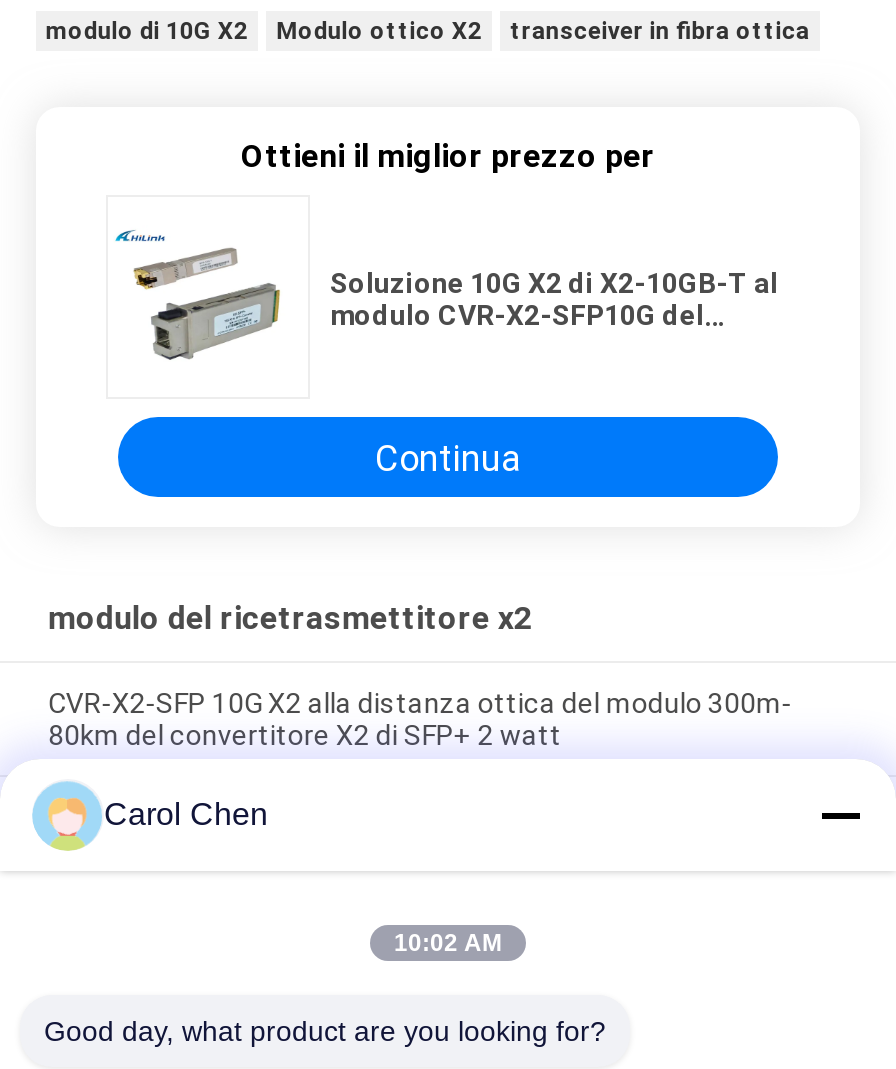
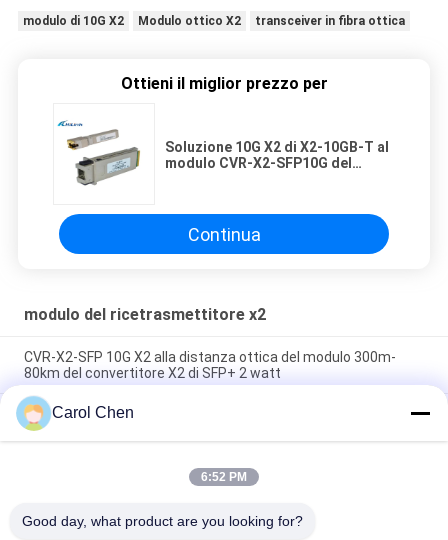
- 10:02 AM
+ 6:52 PM
